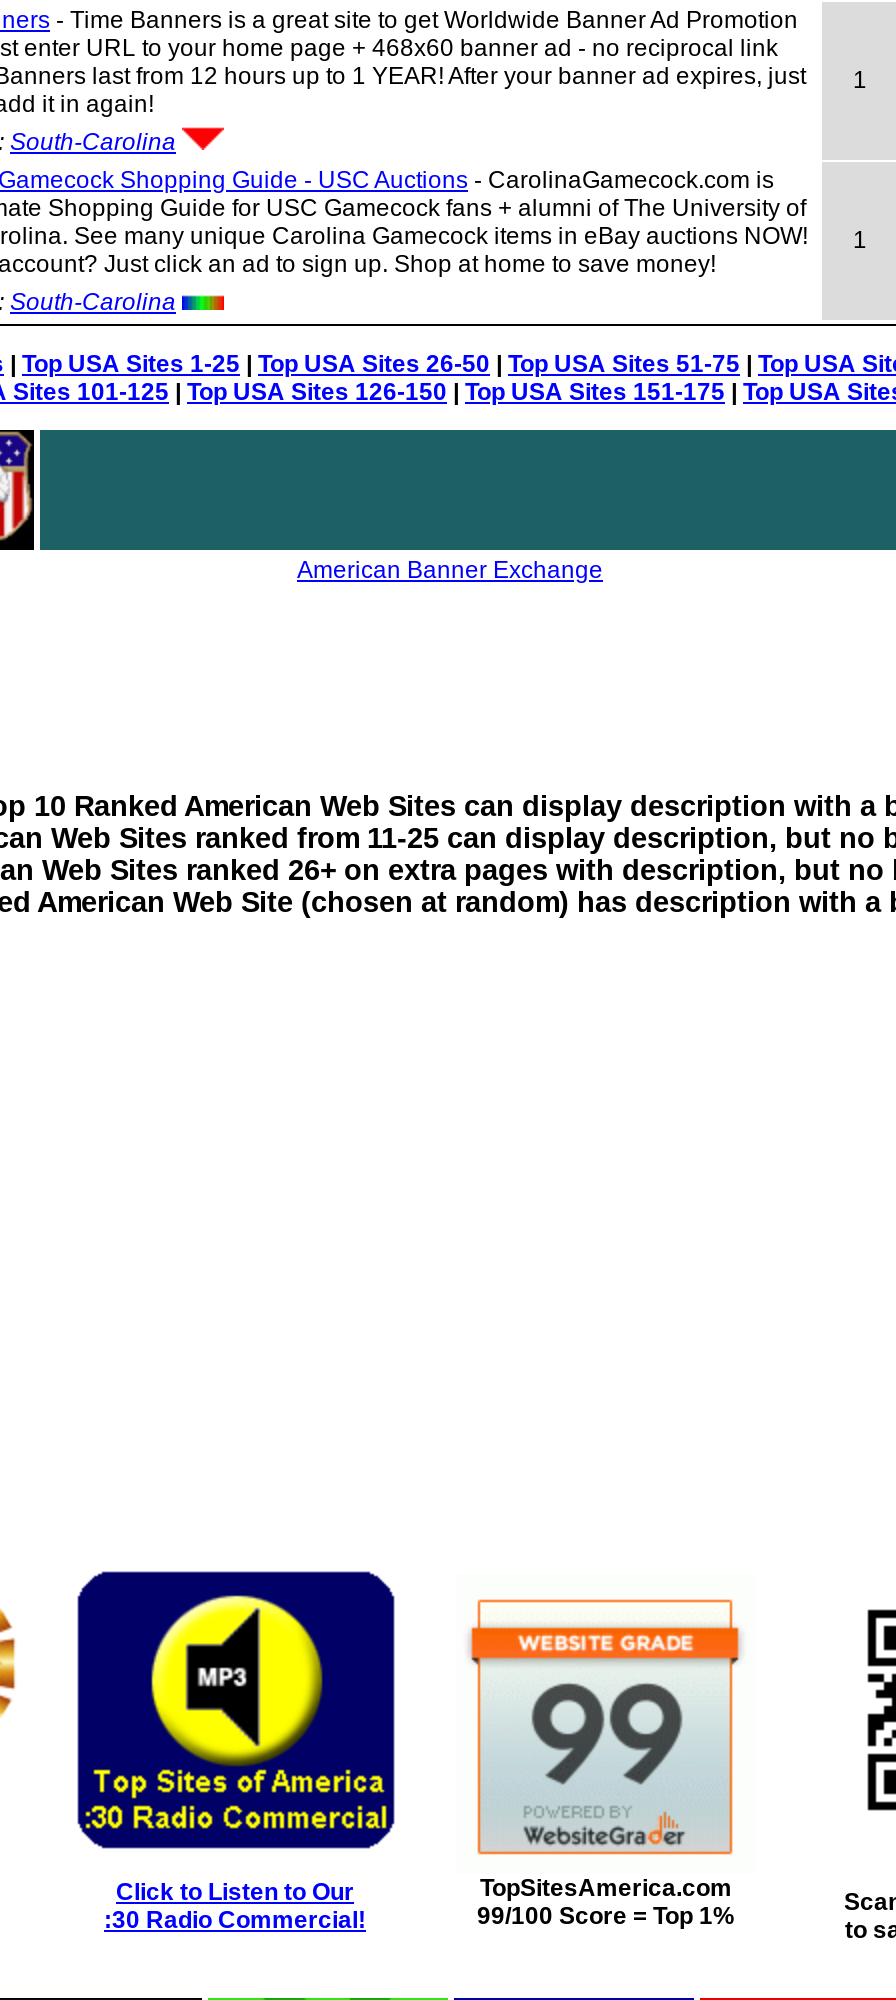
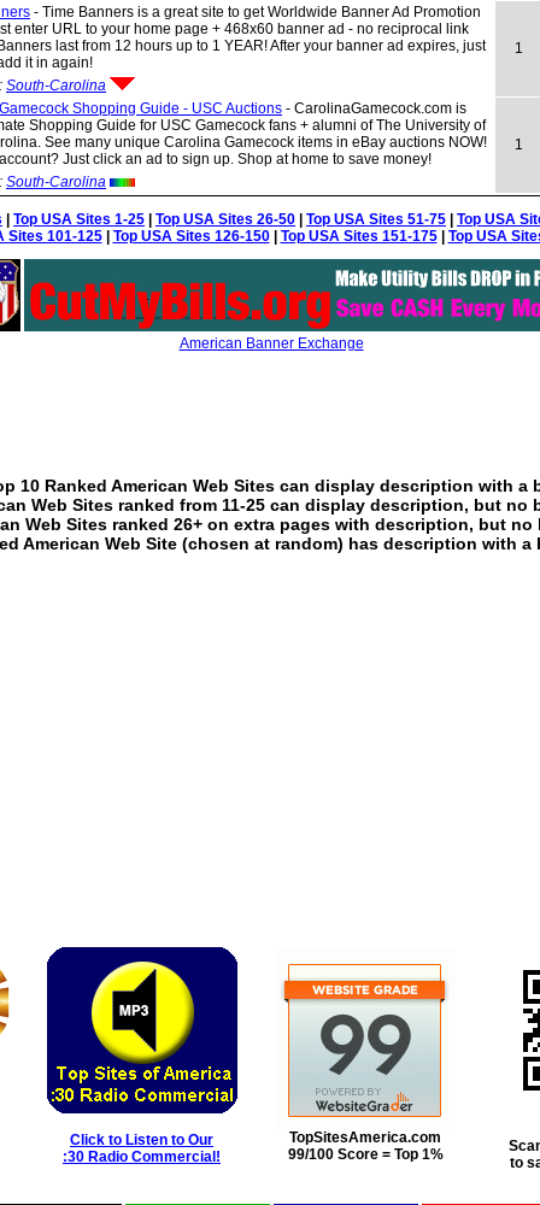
+ [image]
